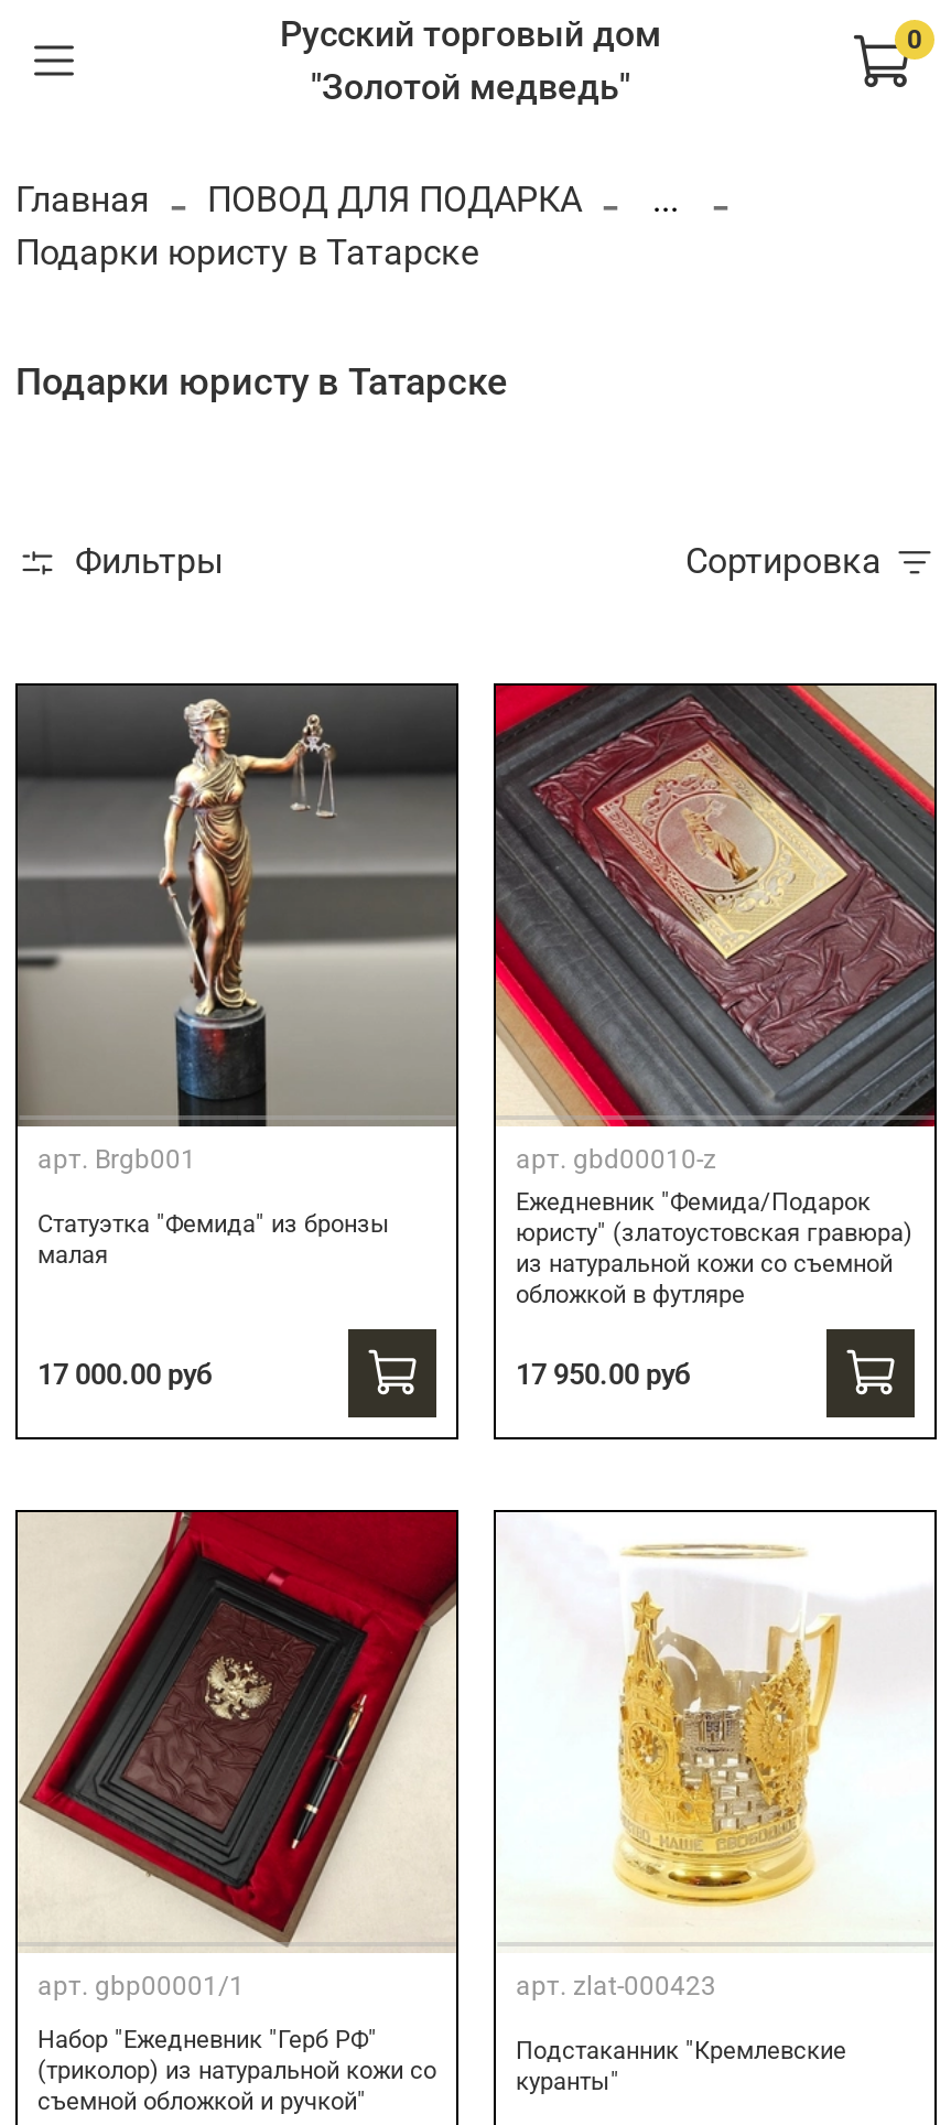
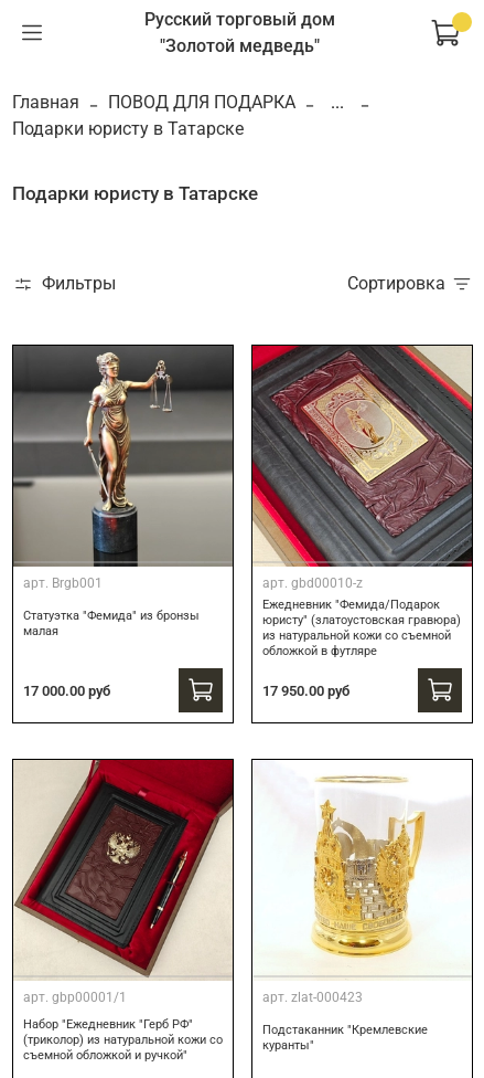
- 0
